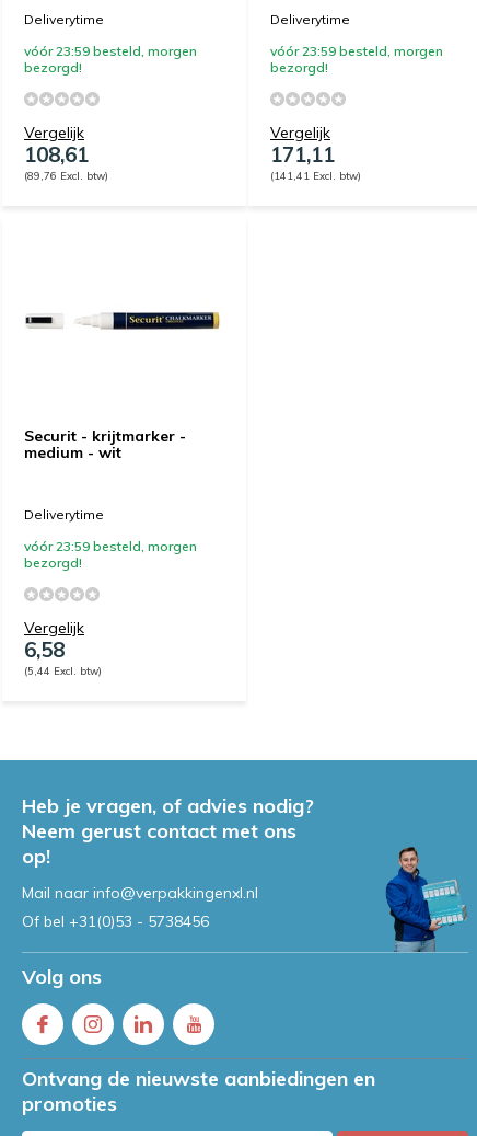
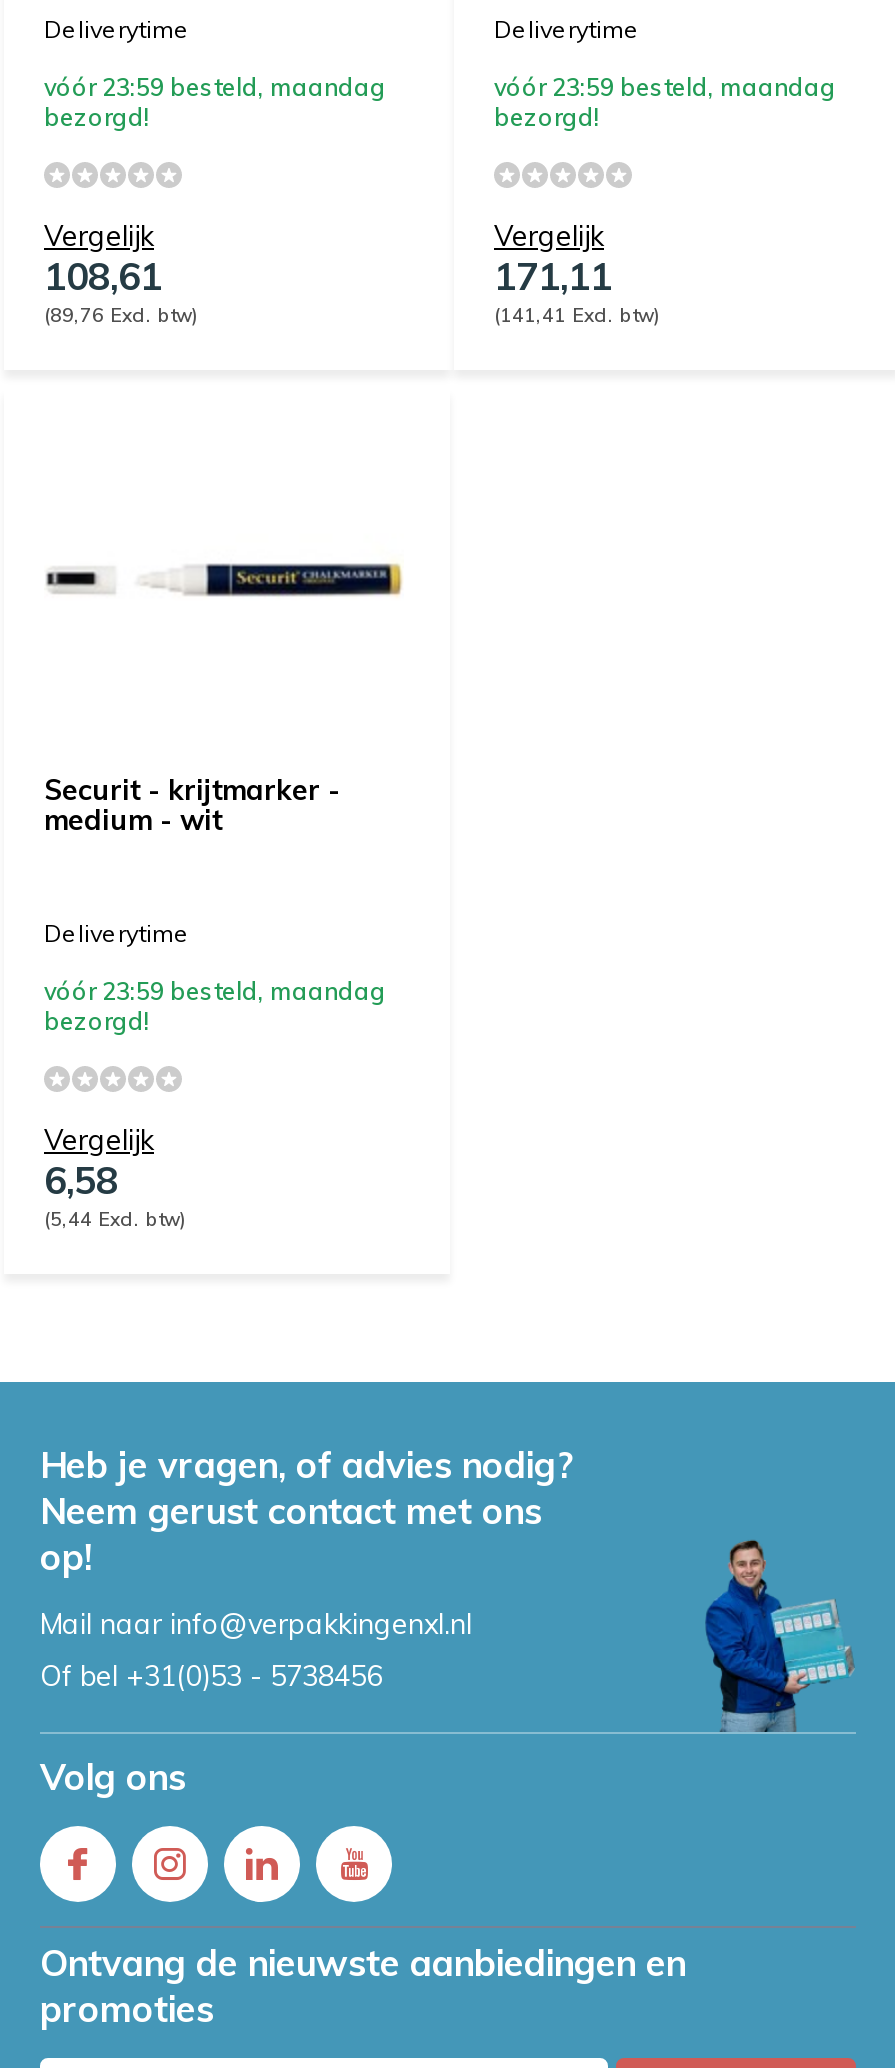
- vóór 23:59 besteld, morgen
+ vóór 23:59 besteld, maandag

- vóór 23:59 besteld, morgen
+ vóór 23:59 besteld, maandag

- vóór 23:59 besteld, morgen
+ vóór 23:59 besteld, maandag
